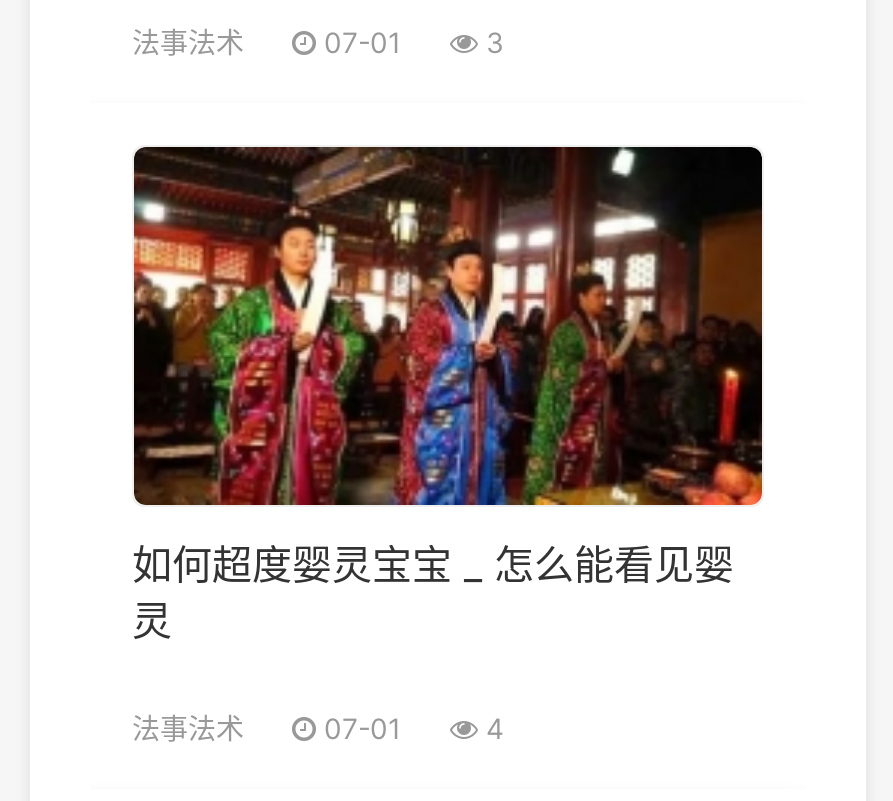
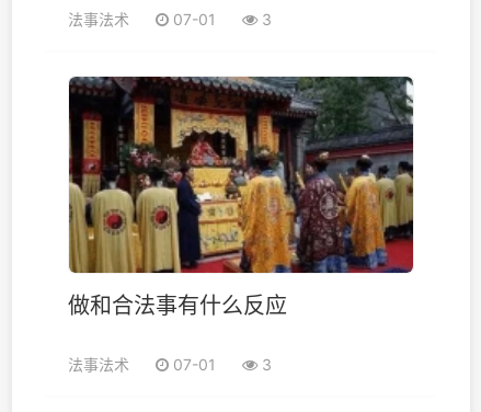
- [image]
- 如何超度婴灵宝宝 _ 怎么能看见婴
- 灵
+ [image]
+ 做和合法事有什么反应

- 07-01 4
+ 07-01 3
